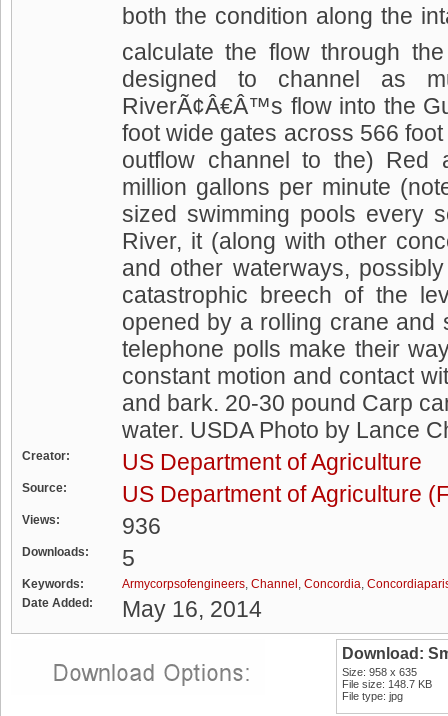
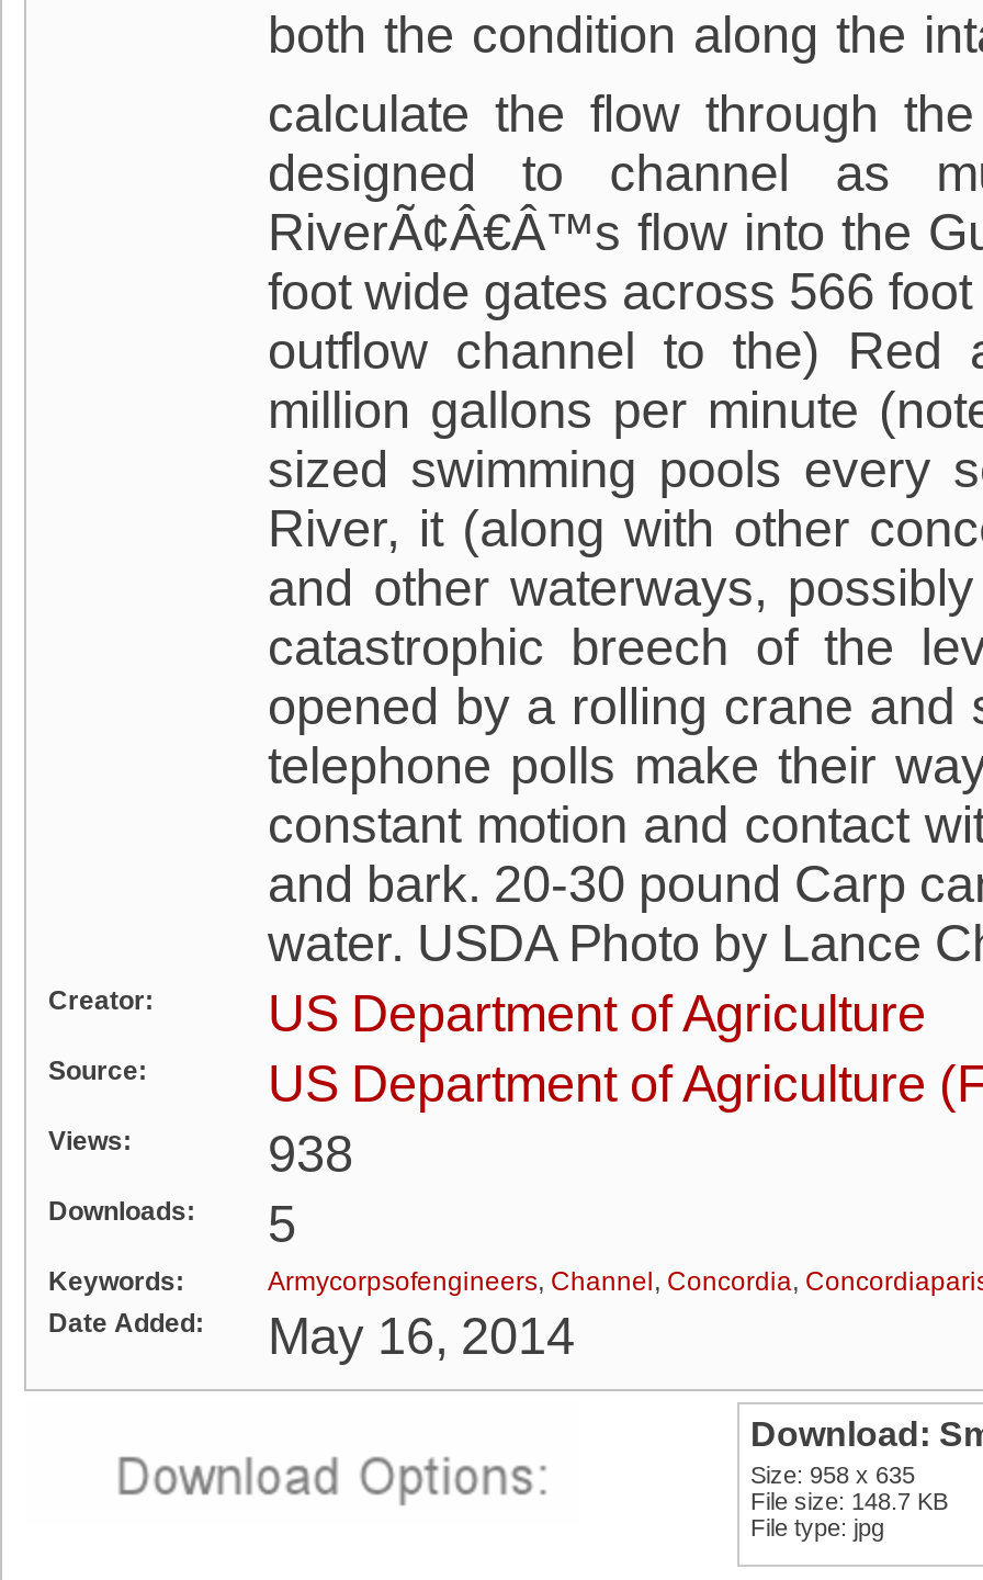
- 936
+ 938
